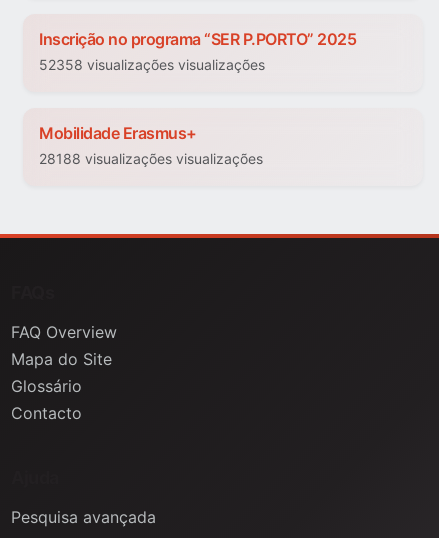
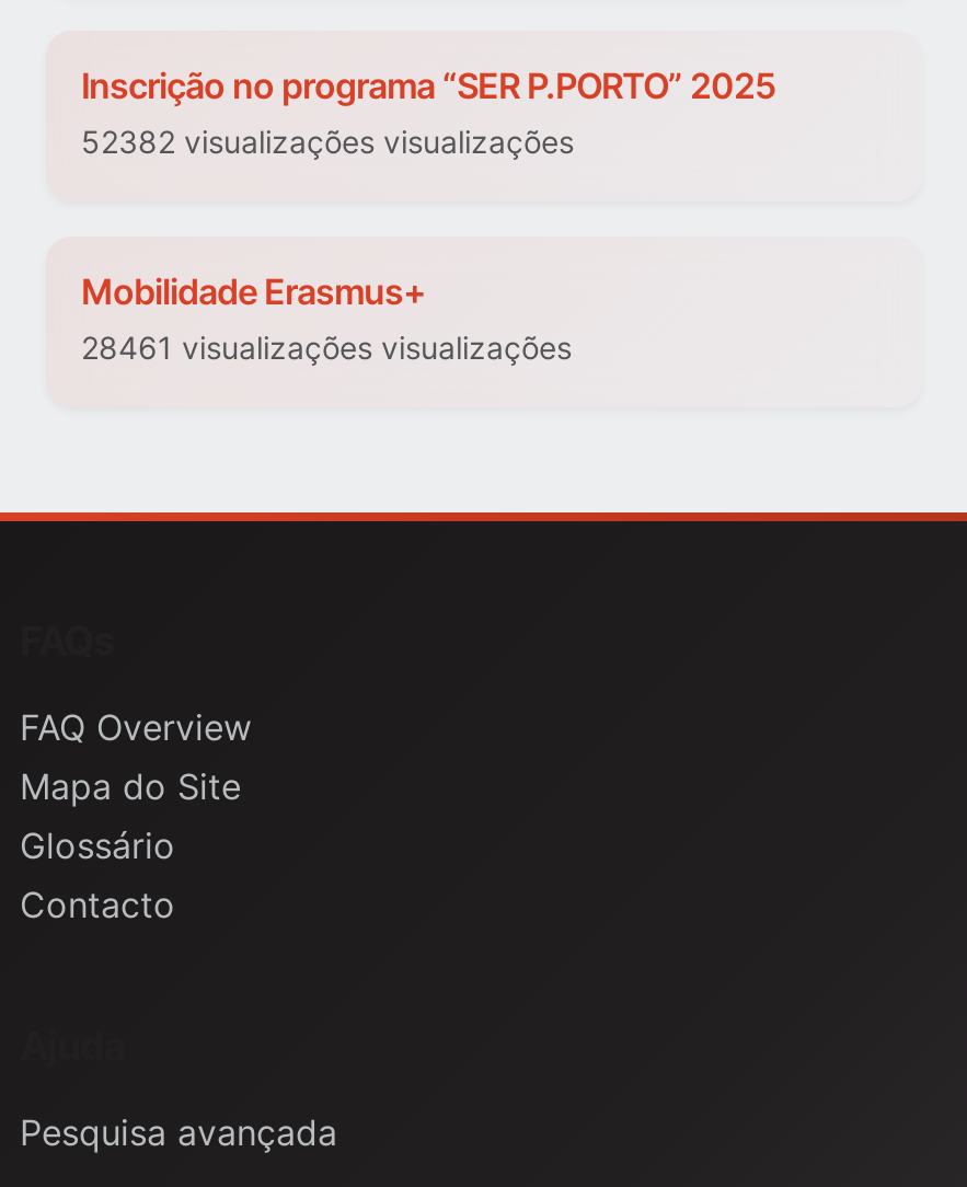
- 52358 visualizações visualizações
+ 52382 visualizações visualizações

- 28188 visualizações visualizações
+ 28461 visualizações visualizações
